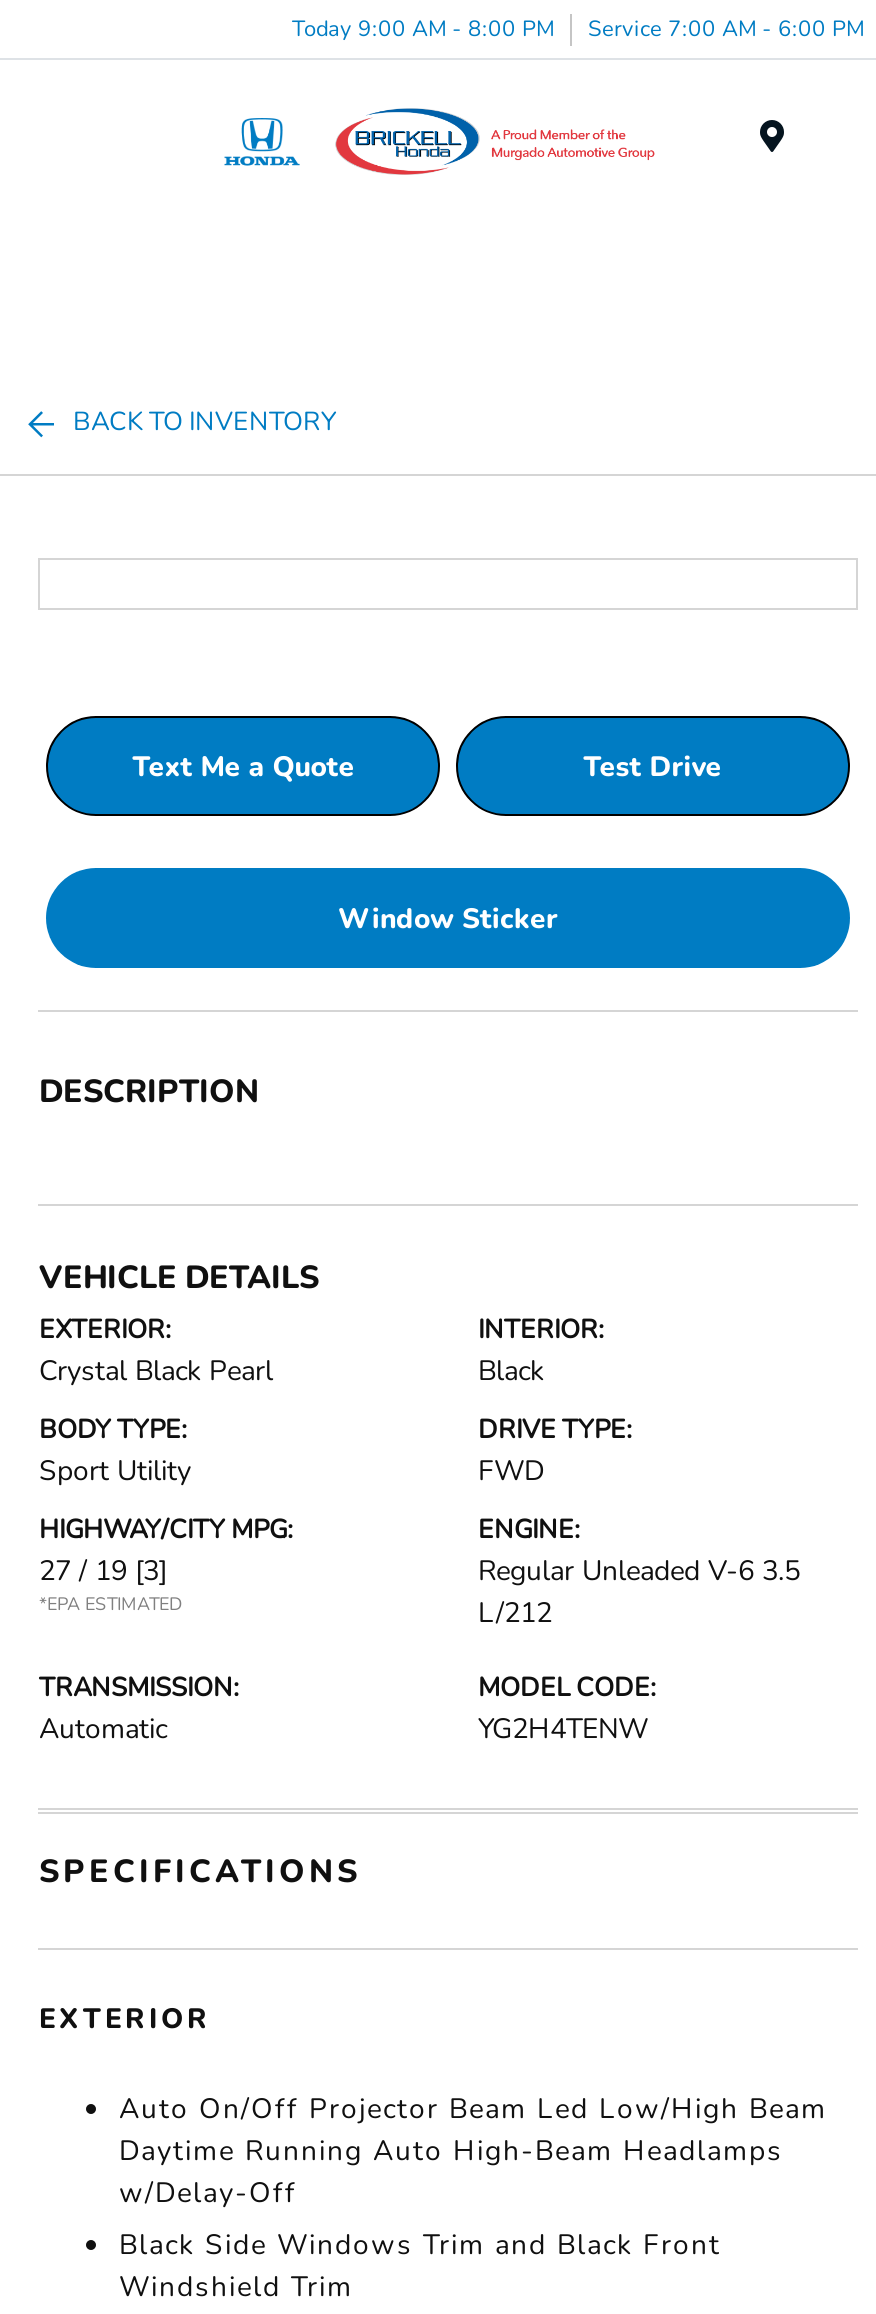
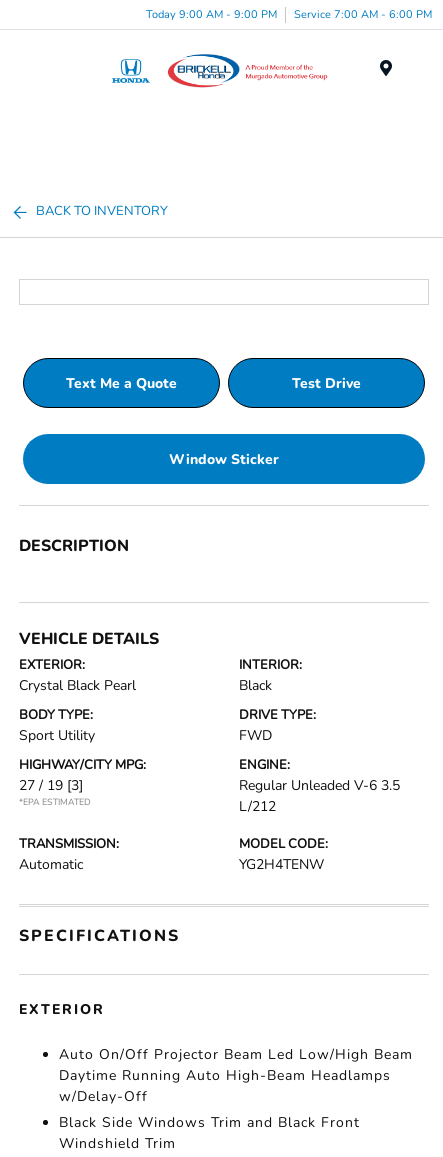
- Today 9:00 AM - 8:00 PM Service 7:00 AM - 6:00 PM
+ Today 9:00 AM - 9:00 PM Service 7:00 AM - 6:00 PM
